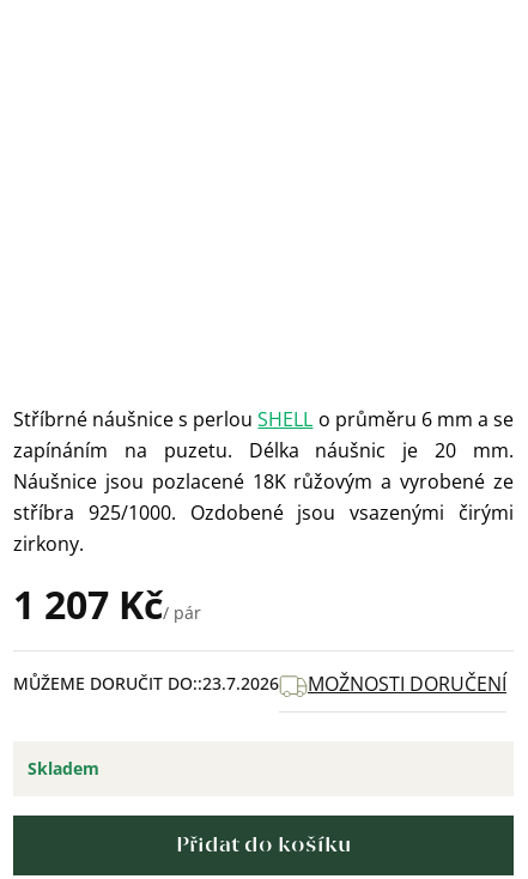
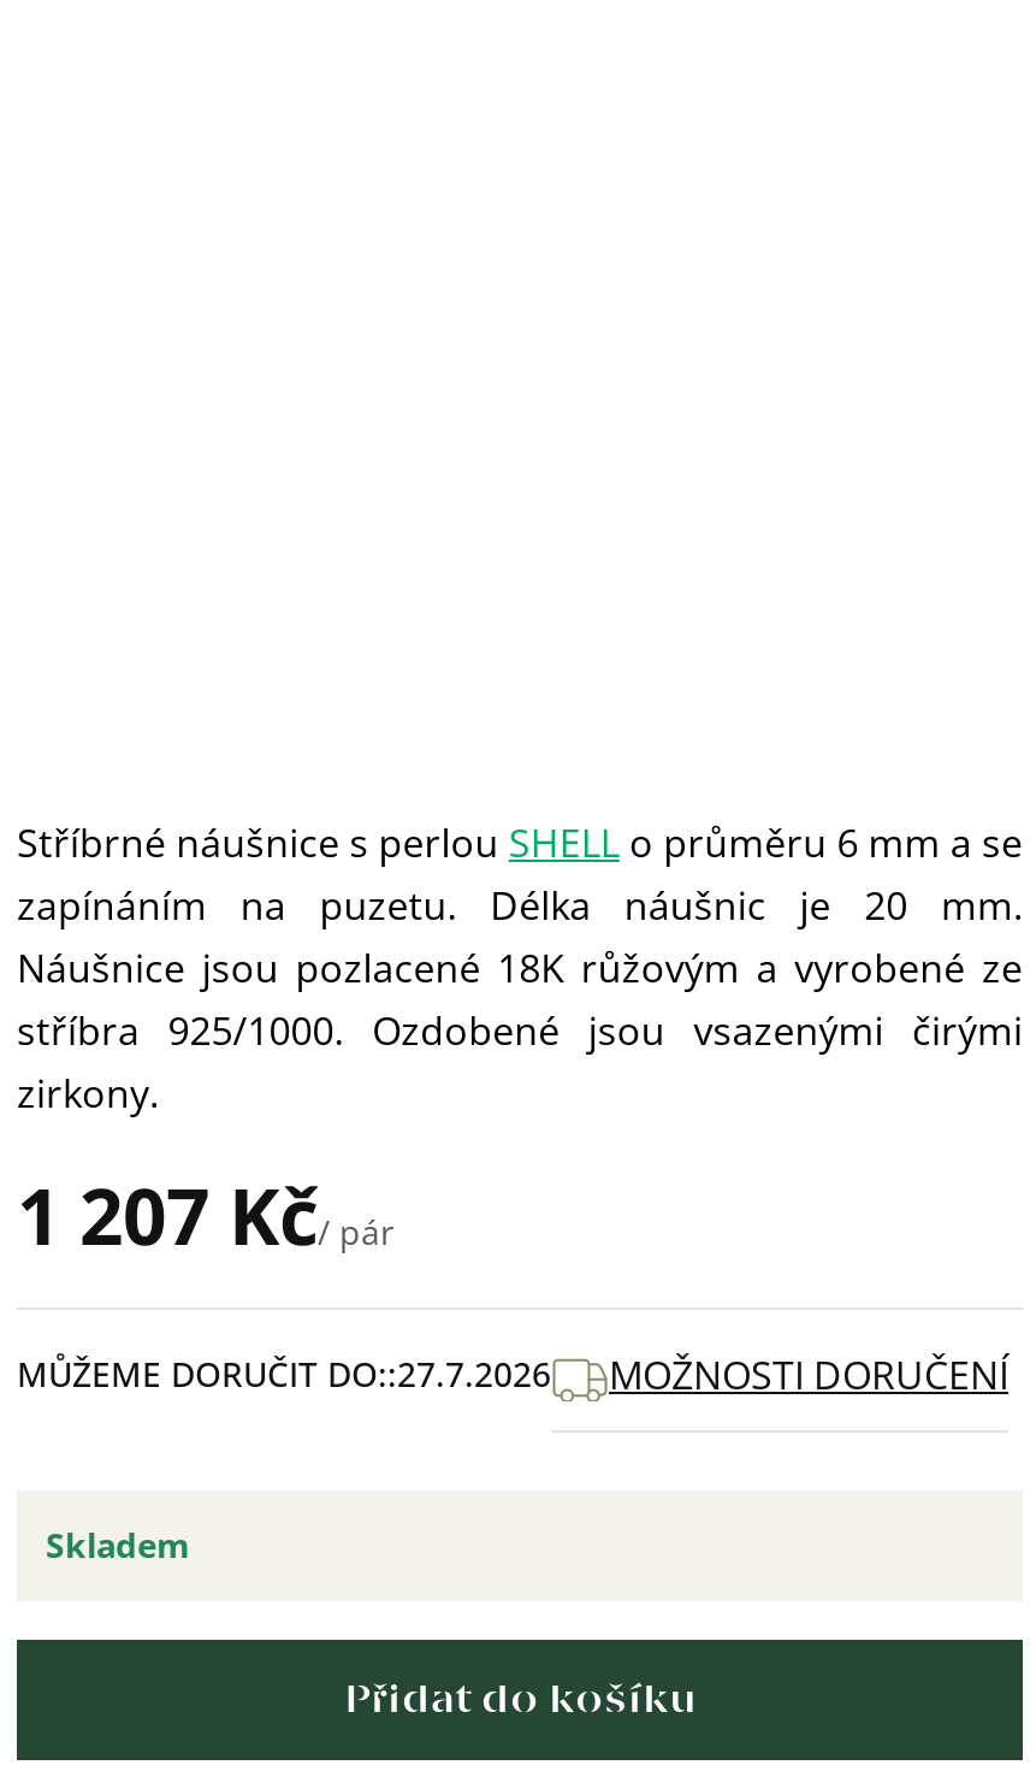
- MŮŽEME DORUČIT DO: 23.7.2026
+ MŮŽEME DORUČIT DO: 27.7.2026
